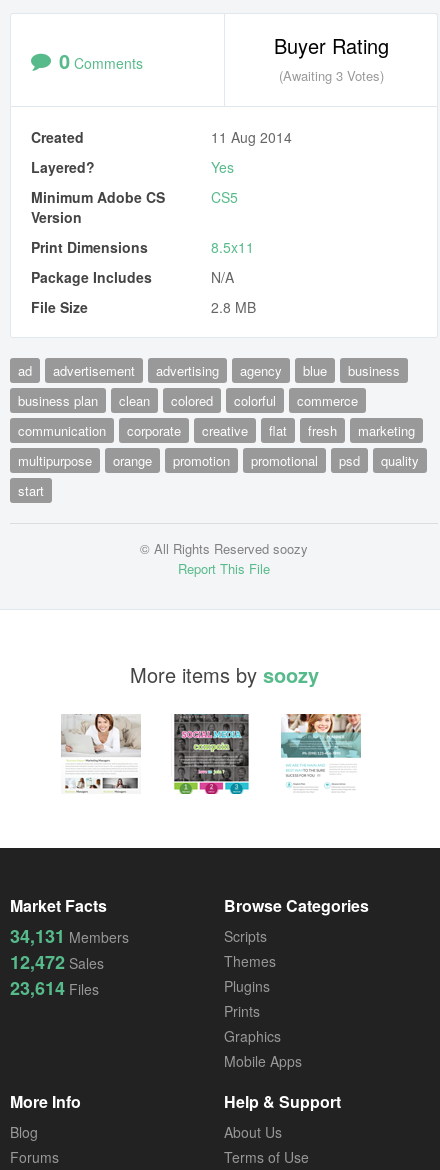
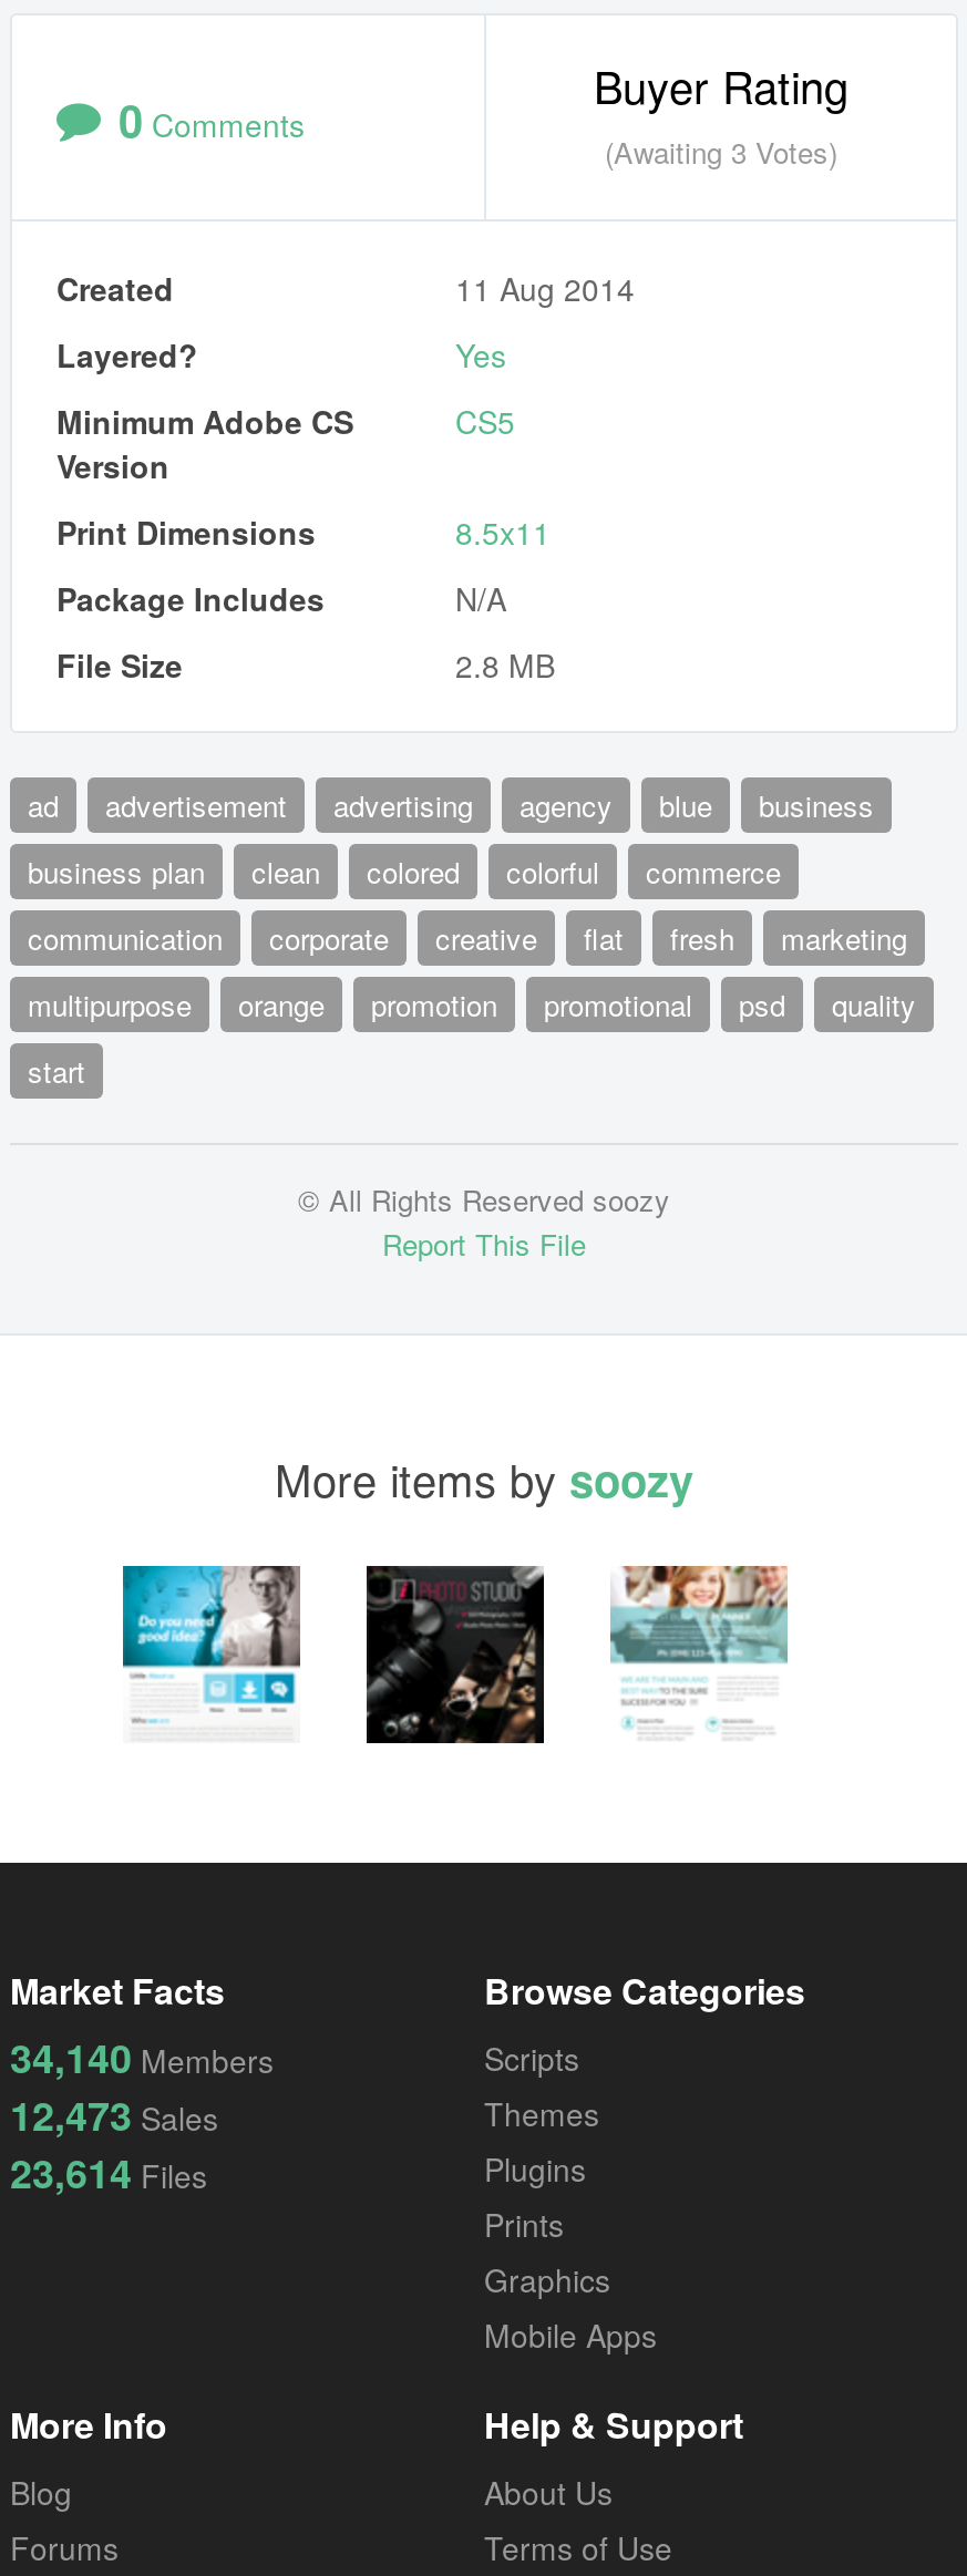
- [image]
+ [image]

- [image]
+ [image]

- 34,131 Members
+ 34,140 Members

- 12,472 Sales
+ 12,473 Sales
